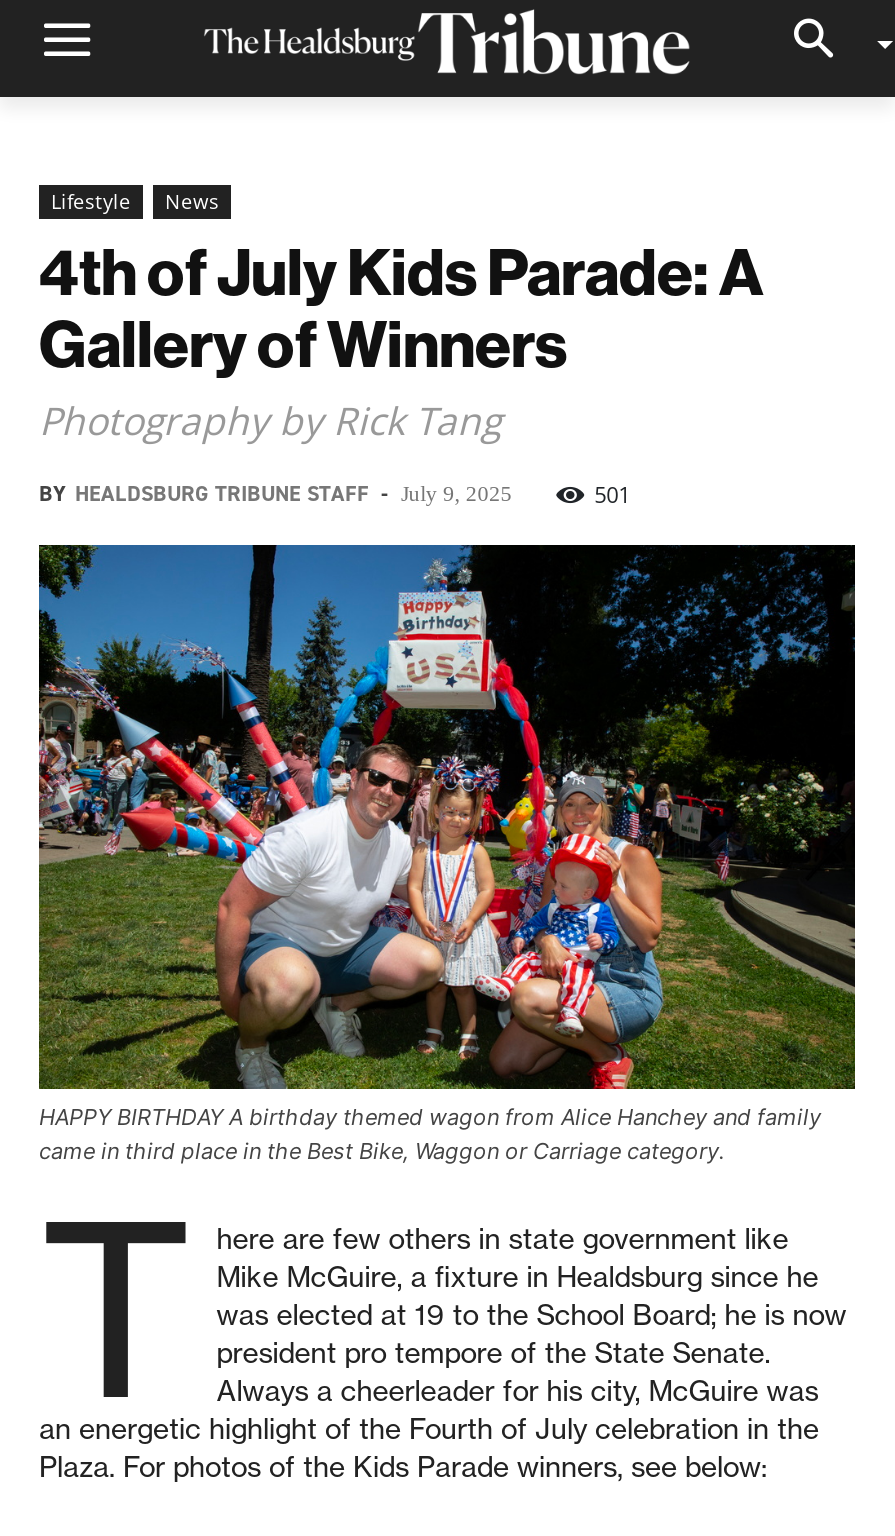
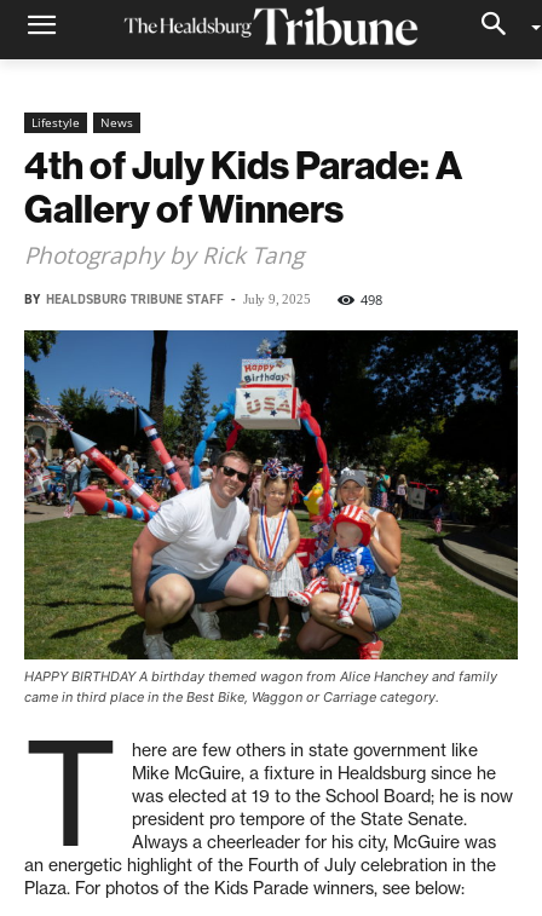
- 501
+ 498
